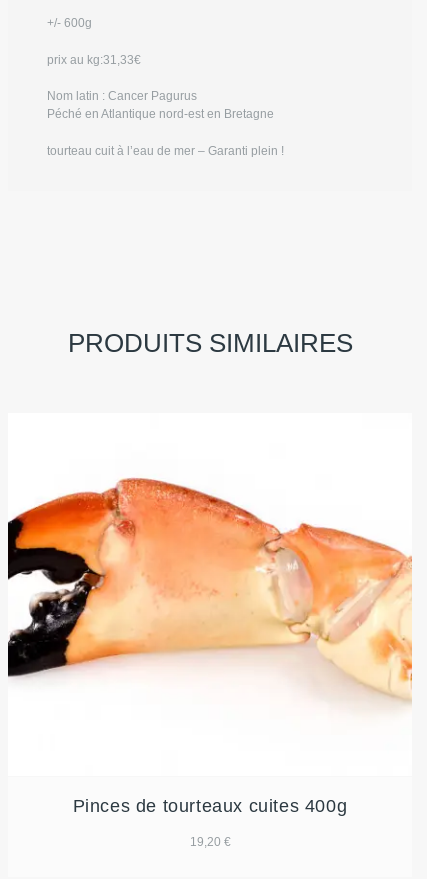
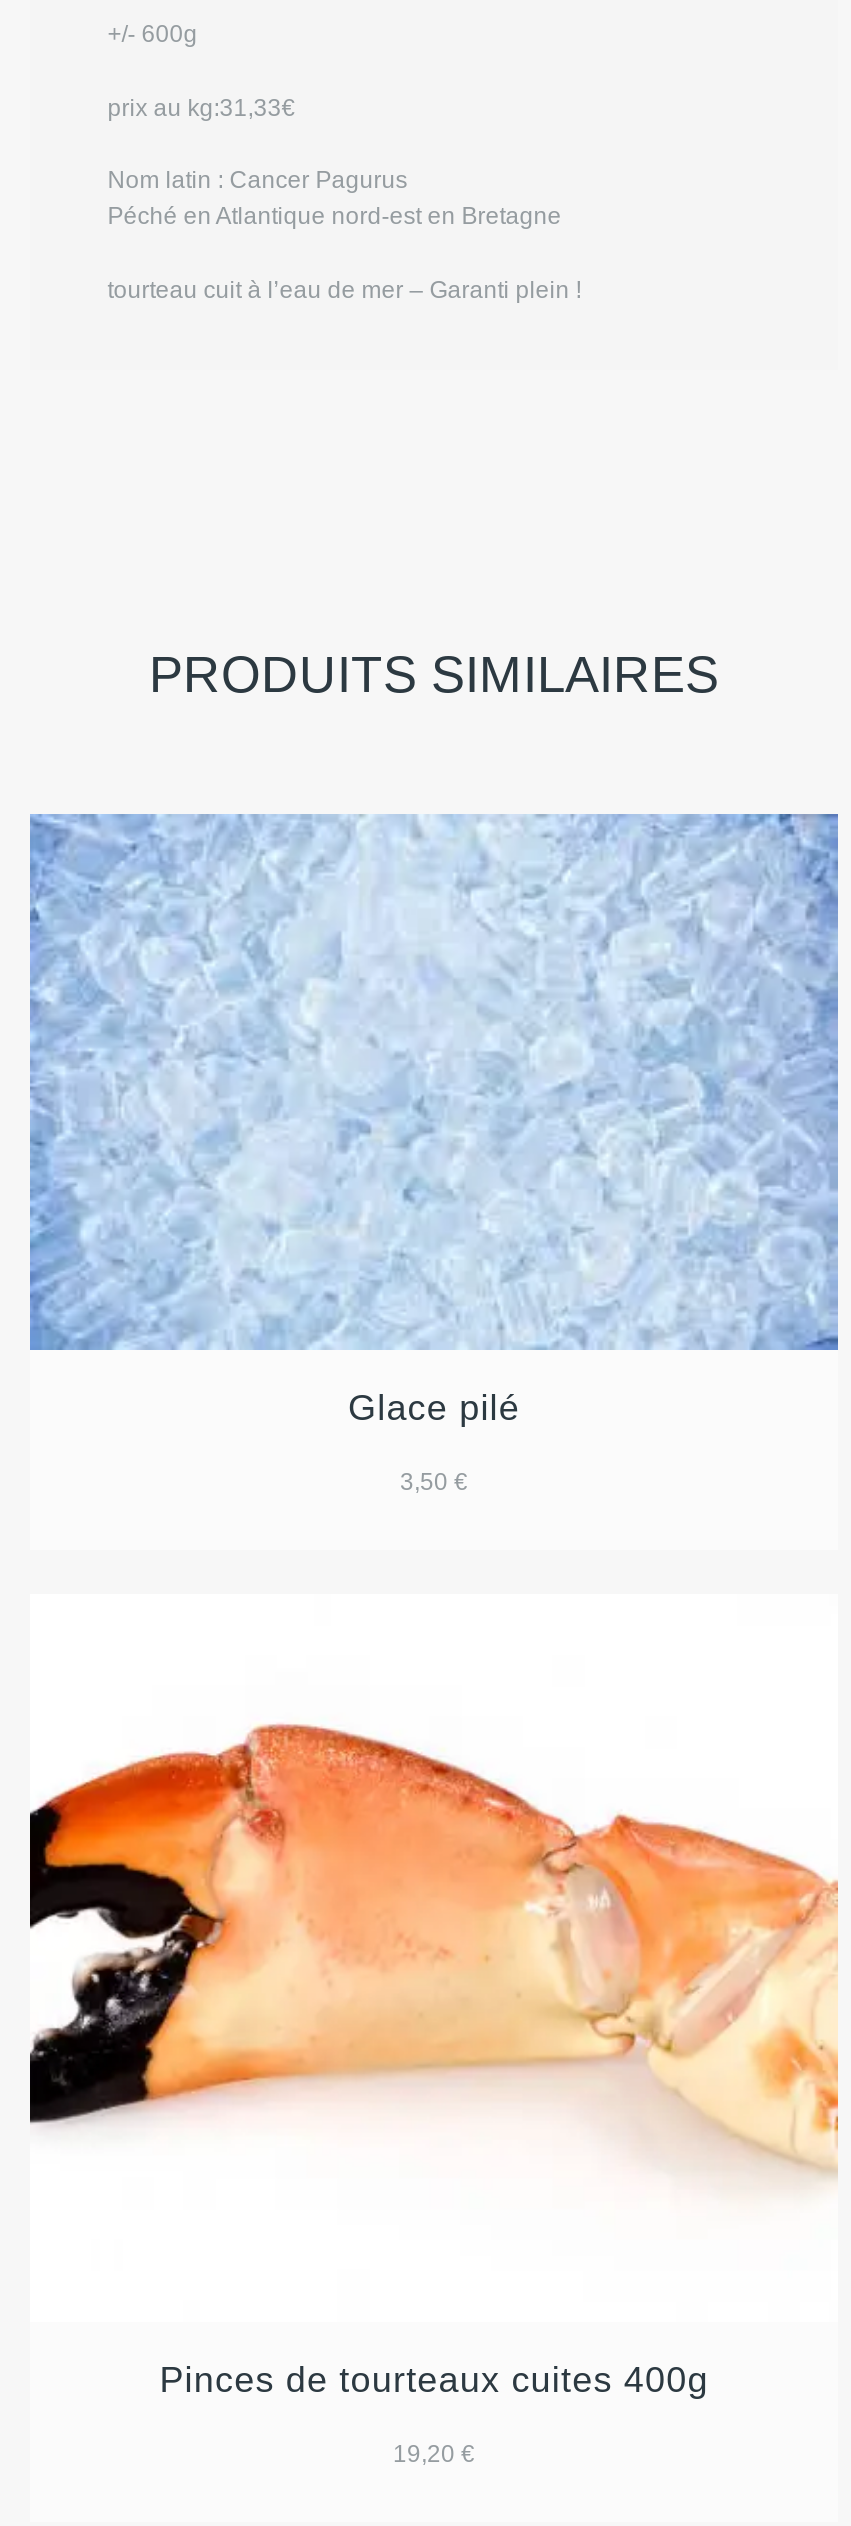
+ [image]
+ Glace pilé
+ 3,50 €
